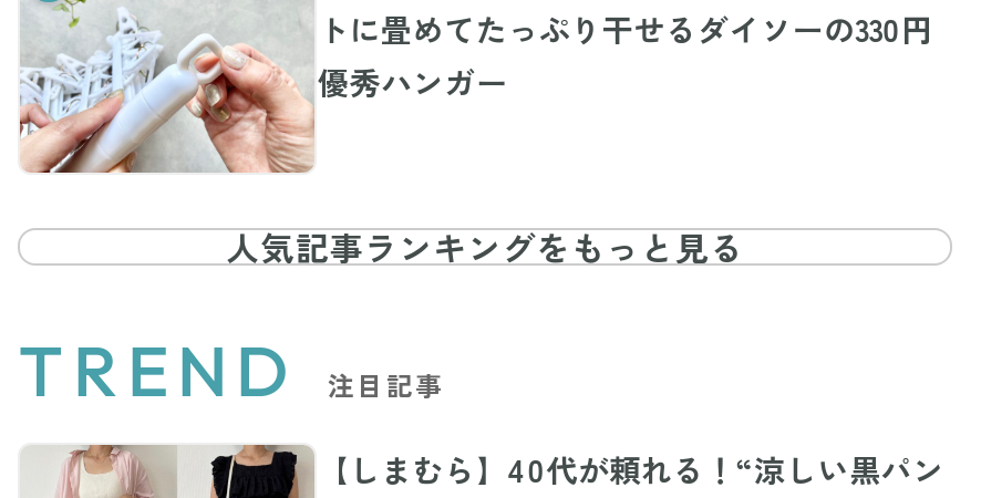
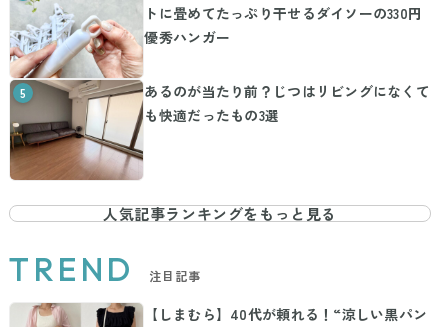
+ [image]
+ 5
+ あるのが当たり前？じつはリビングになくて
+ も快適だったもの3選
